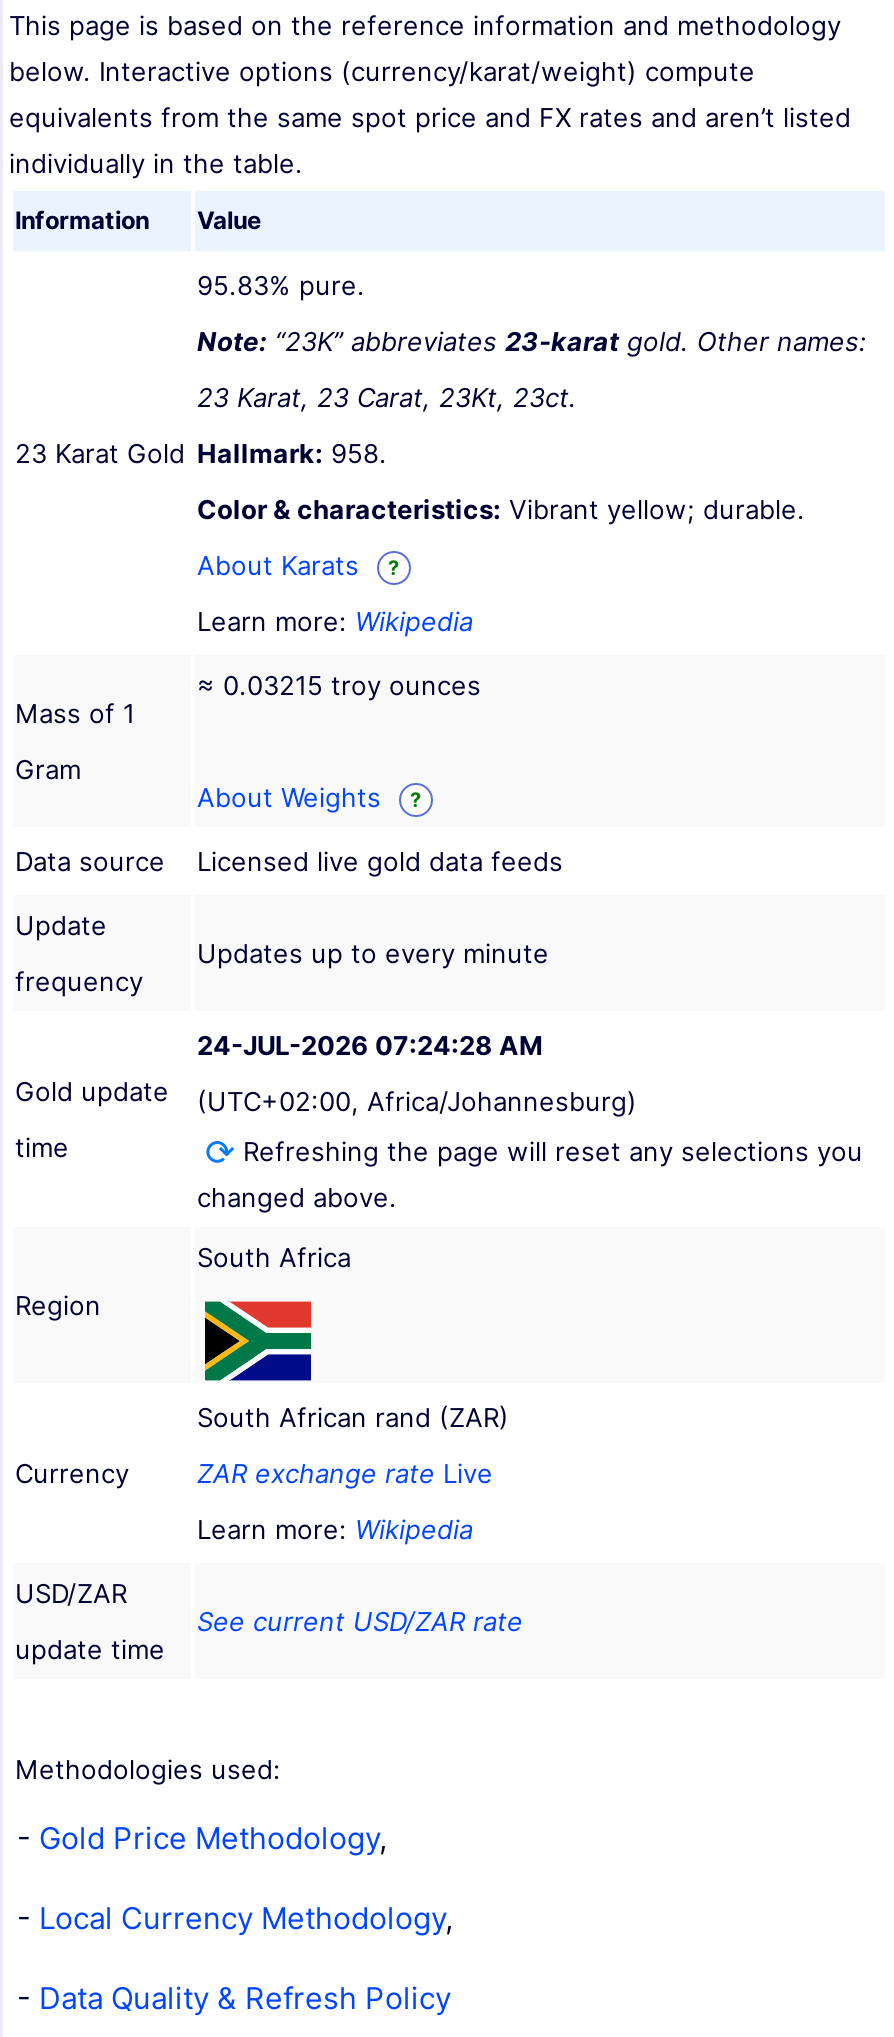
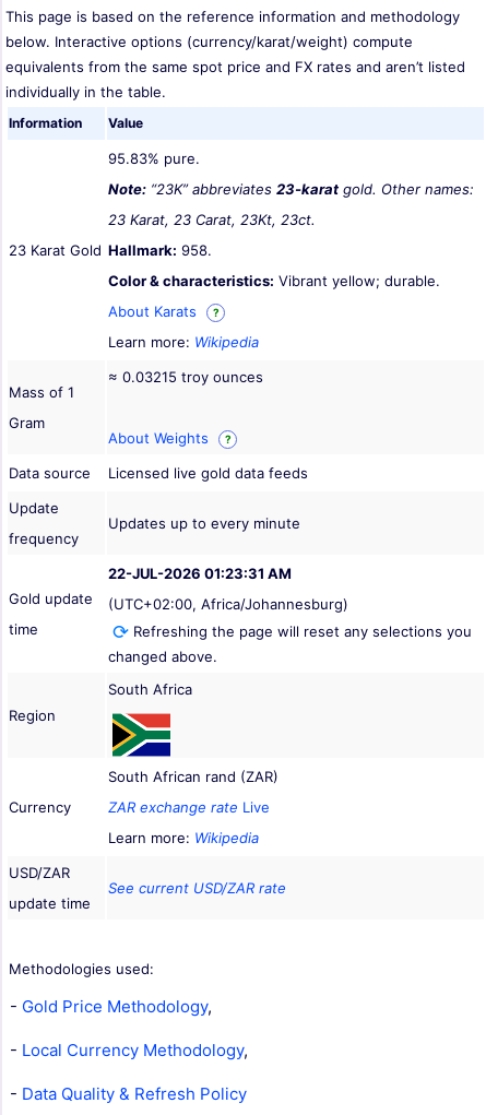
- 24-JUL-2026 07:24:28 AM
+ 22-JUL-2026 01:23:31 AM
